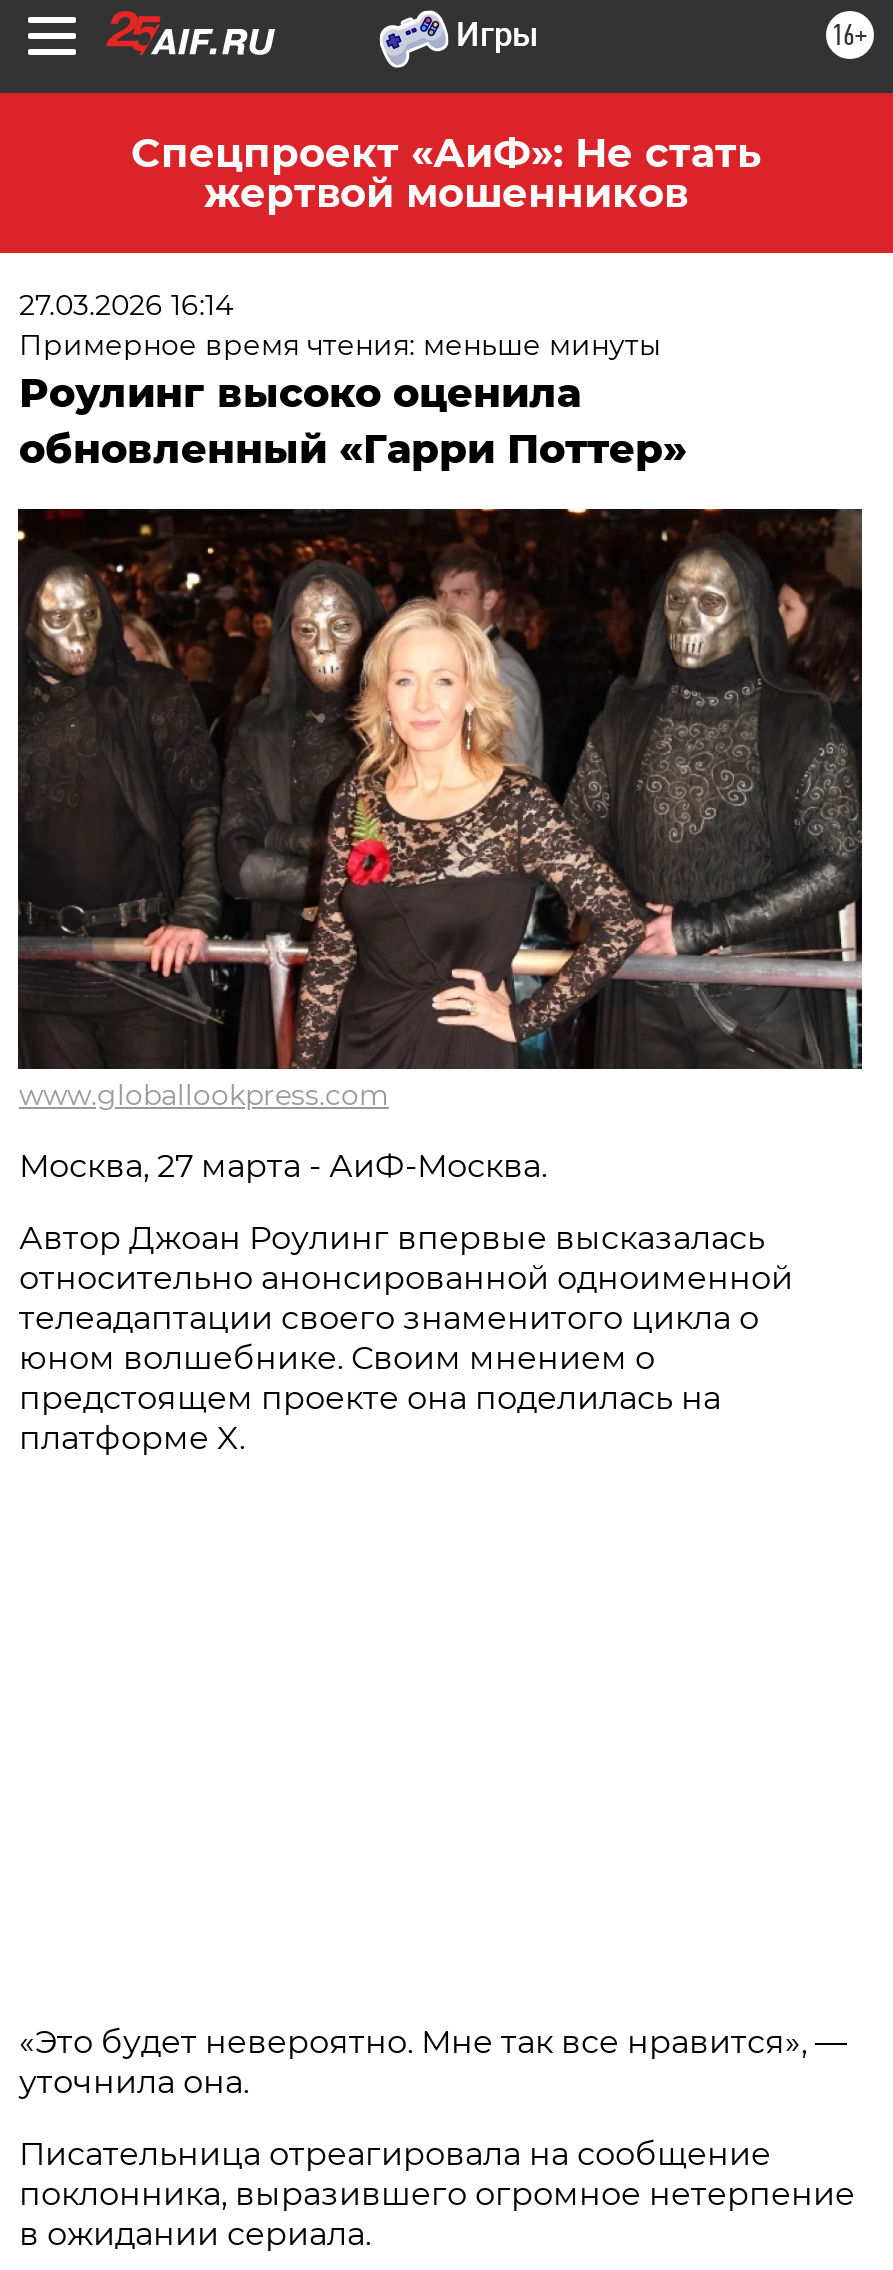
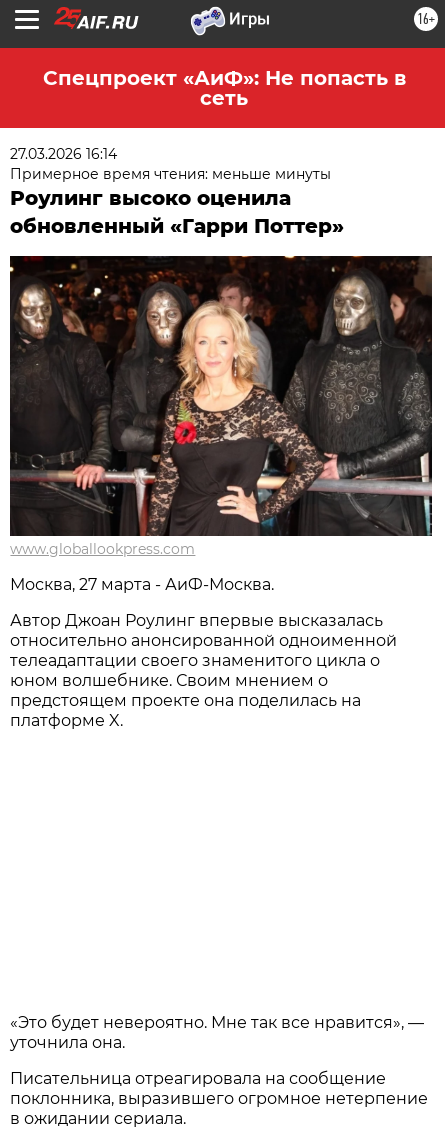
- Спецпроект «АиФ»: Не стать
- жертвой мошенников
+ Спецпроект «АиФ»: Не попасть в
+ сеть
